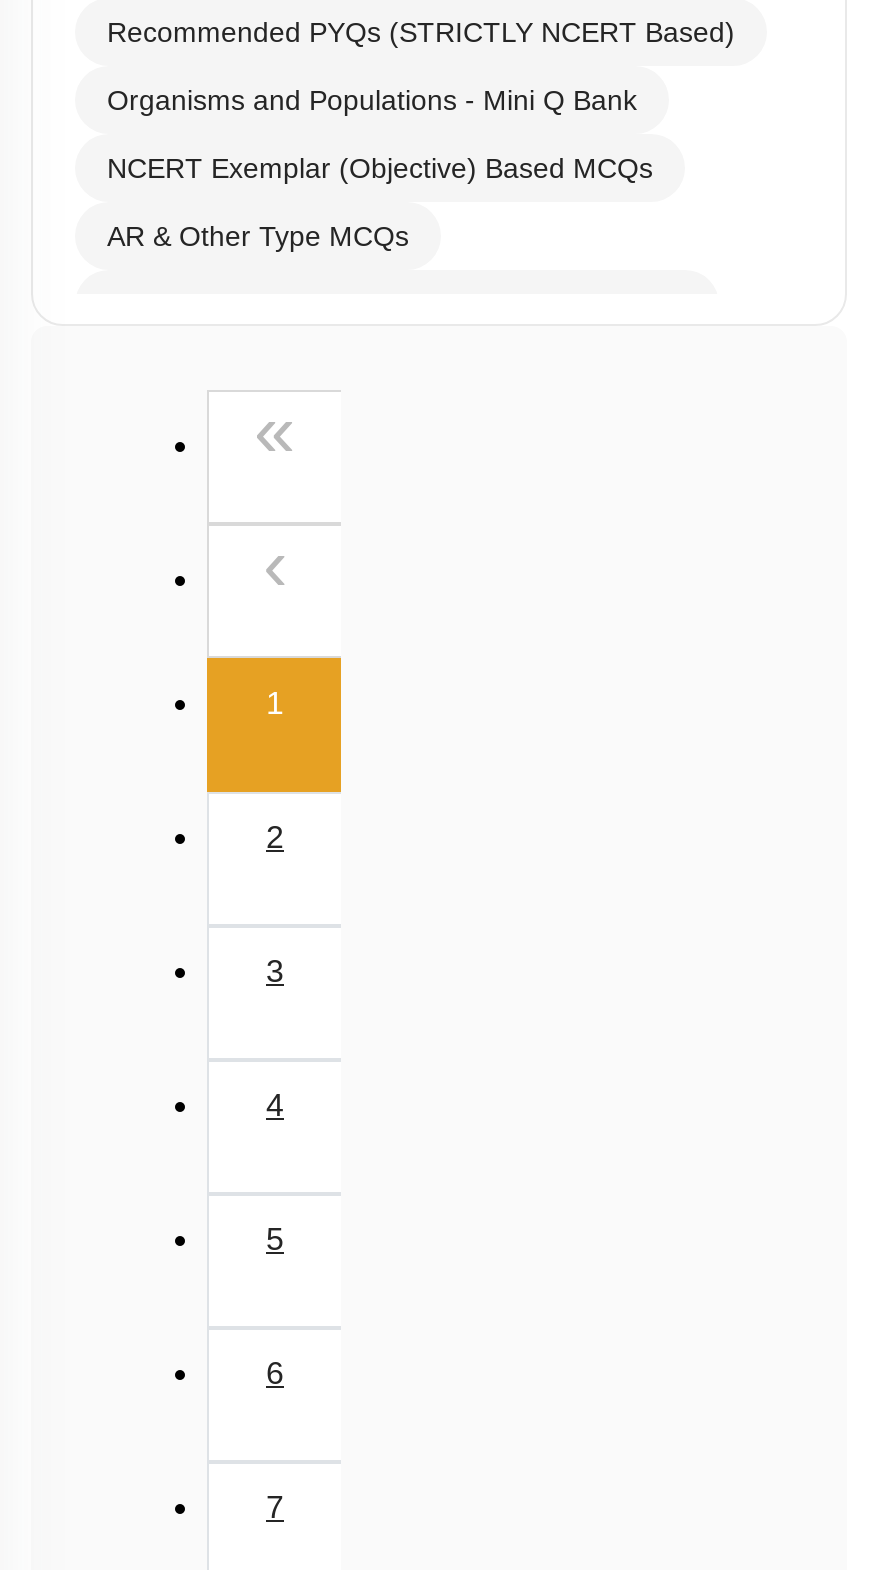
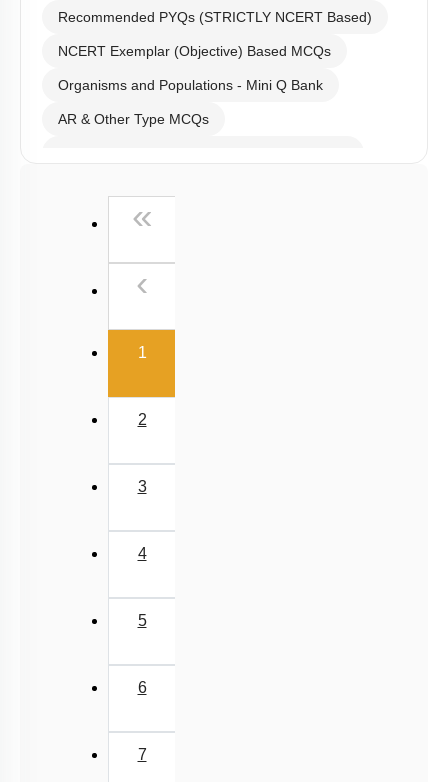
moved down: Organisms and Populations - Mini Q Bank

moved up: NCERT Exemplar (Objective) Based MCQs
